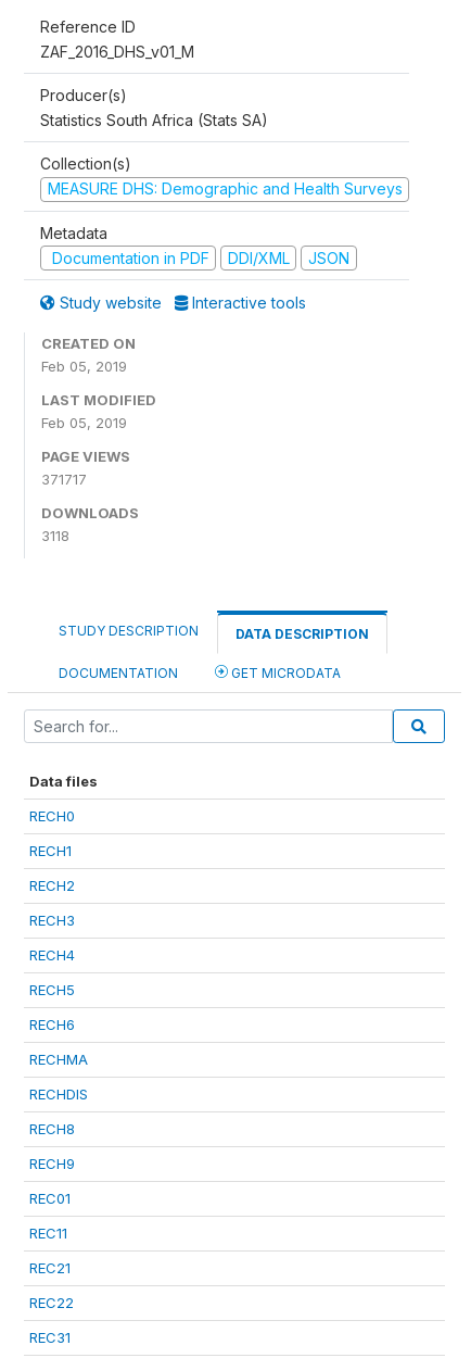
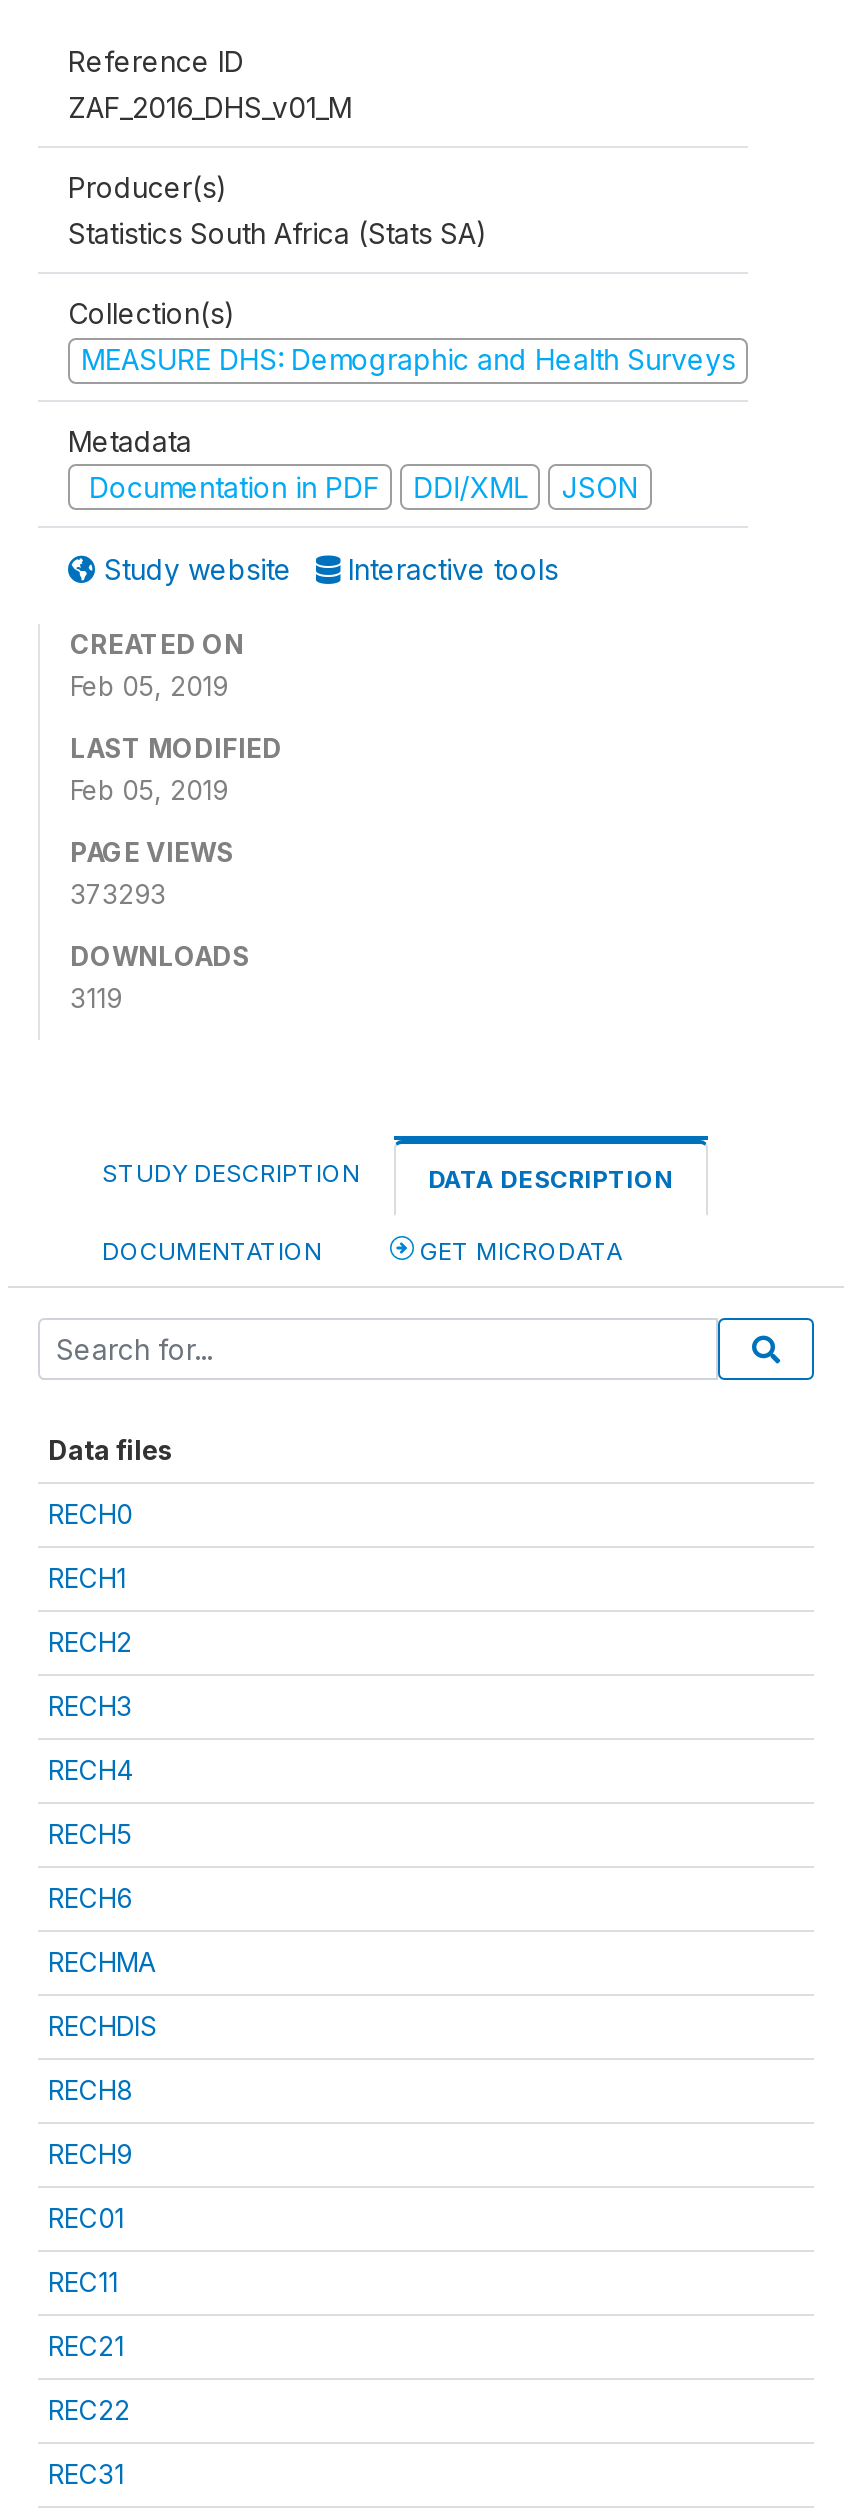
- 371717
+ 373293

- 3118
+ 3119
